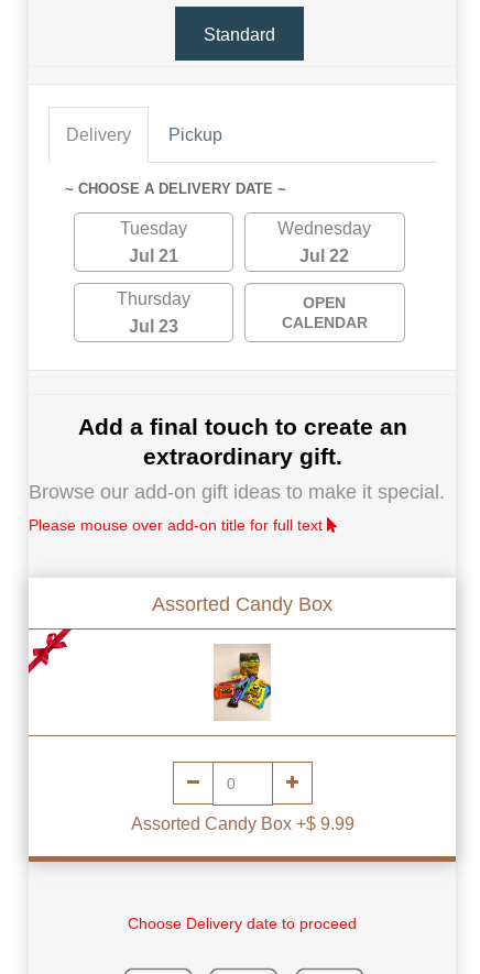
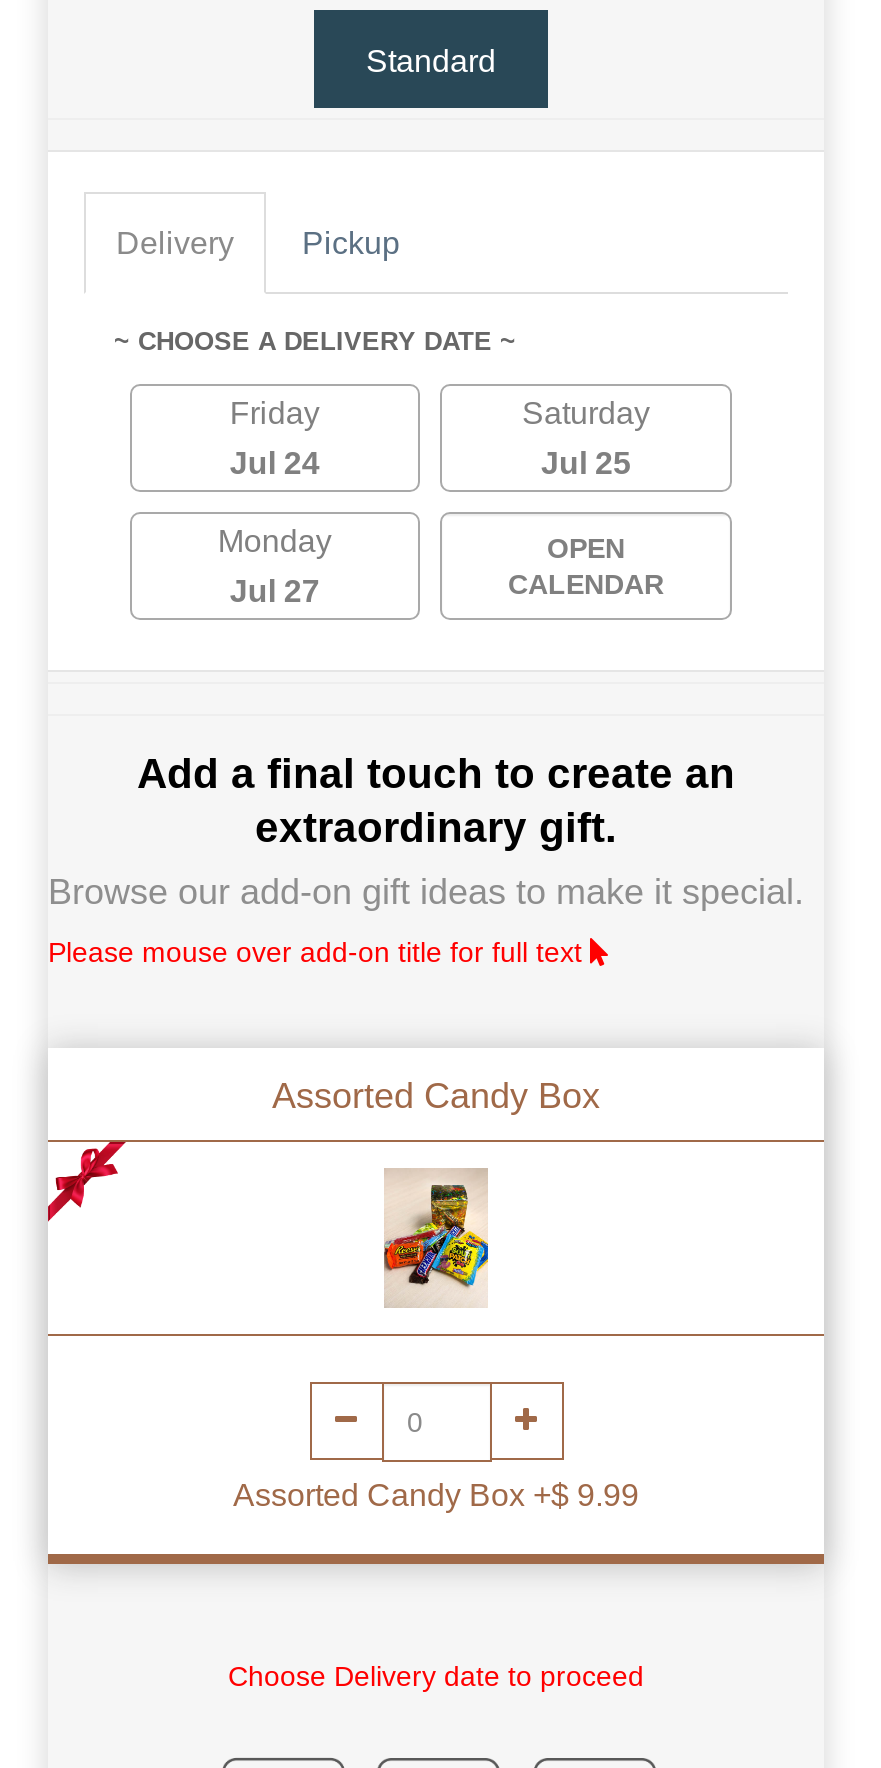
- Tuesday
+ Friday

- Wednesday
+ Saturday

- Jul 21
+ Jul 24

- Jul 22
+ Jul 25

- Thursday
+ Monday

- Jul 23
+ Jul 27
